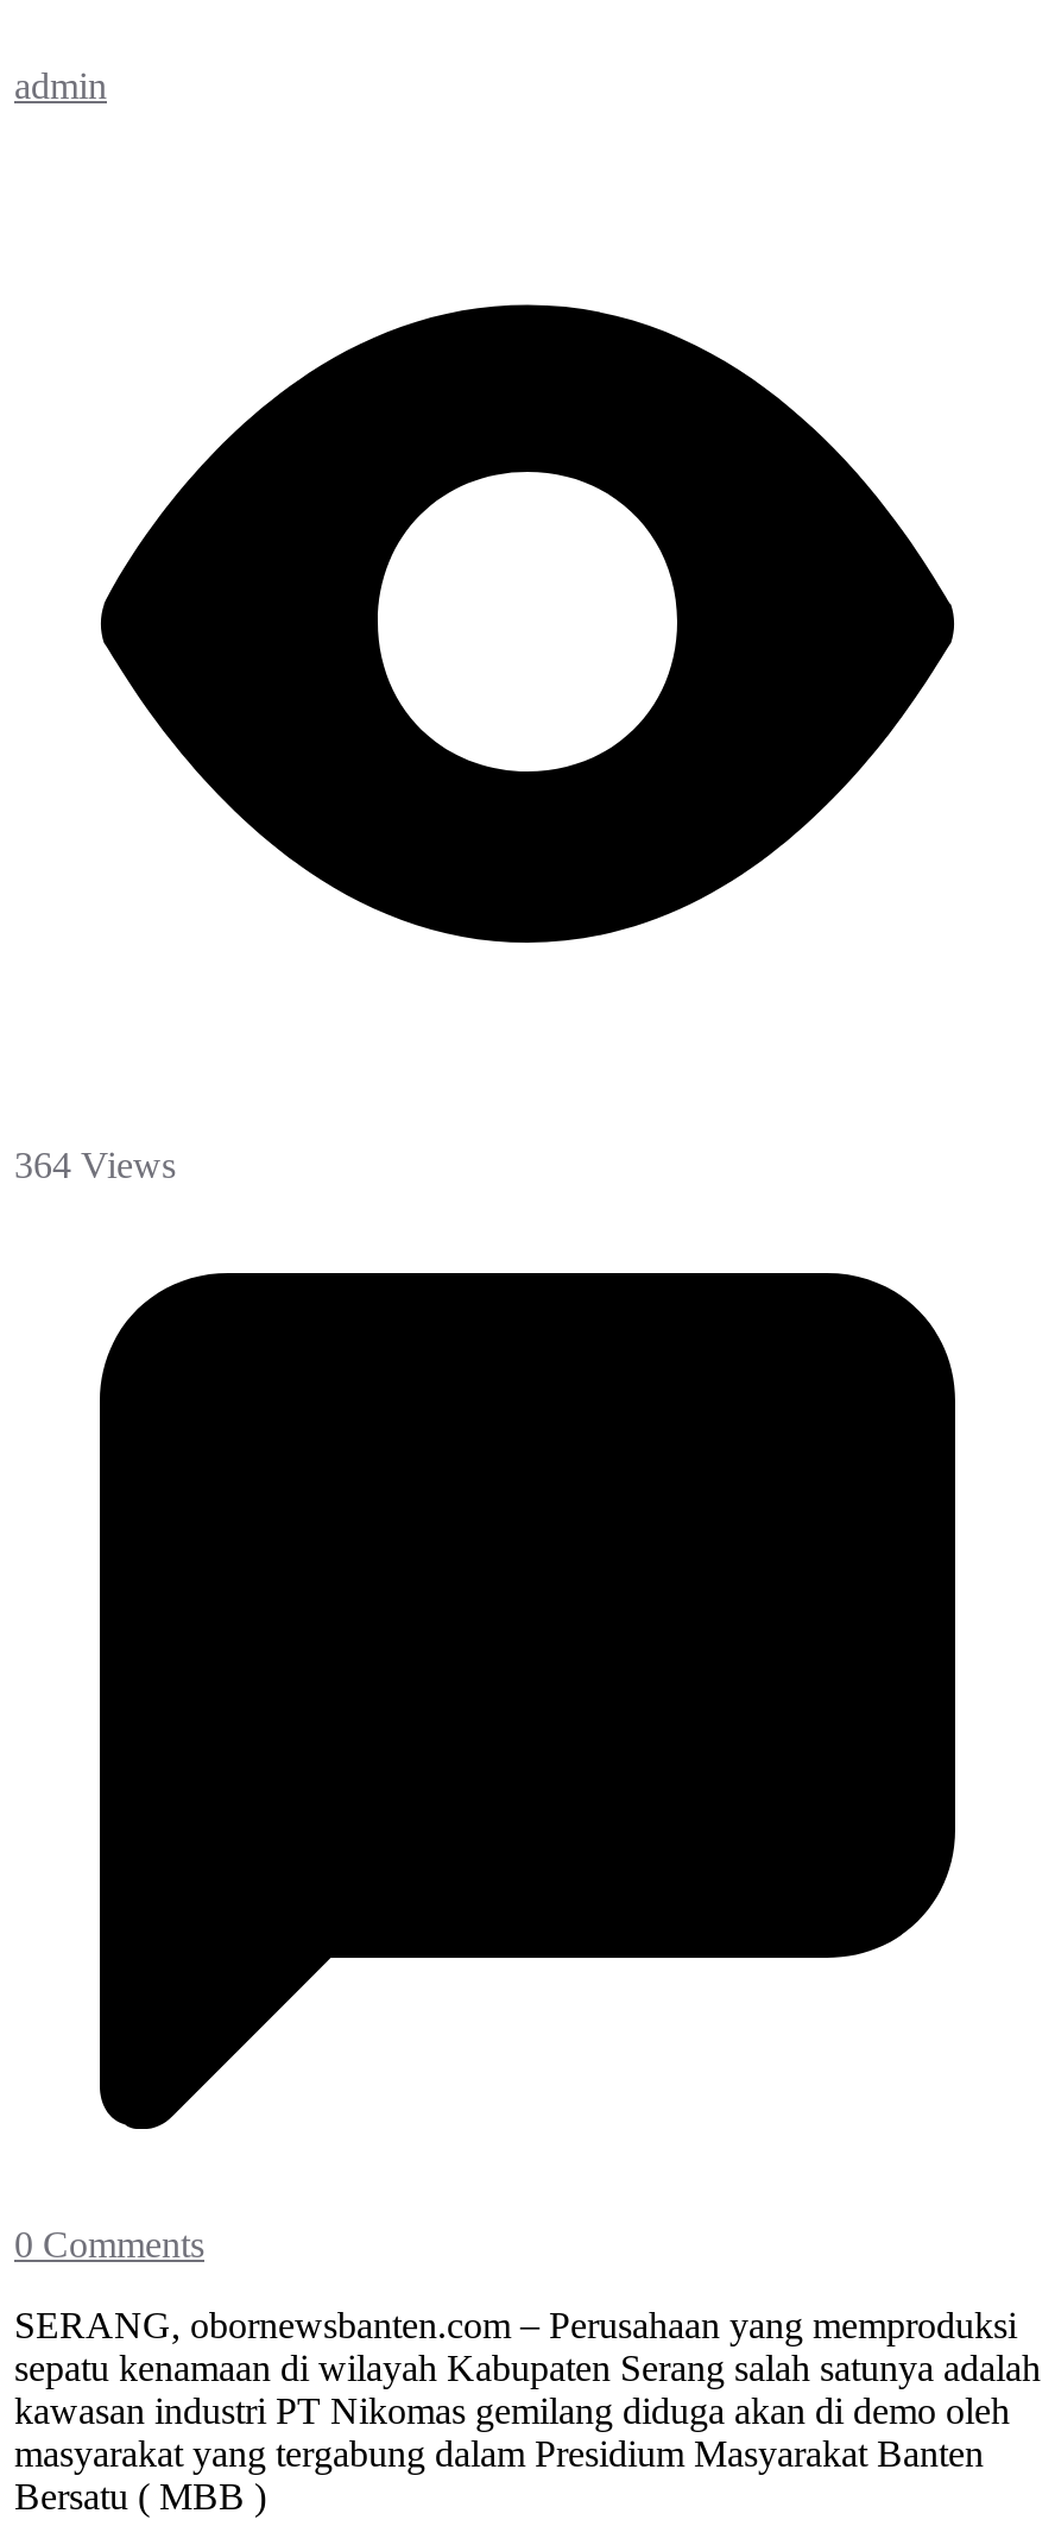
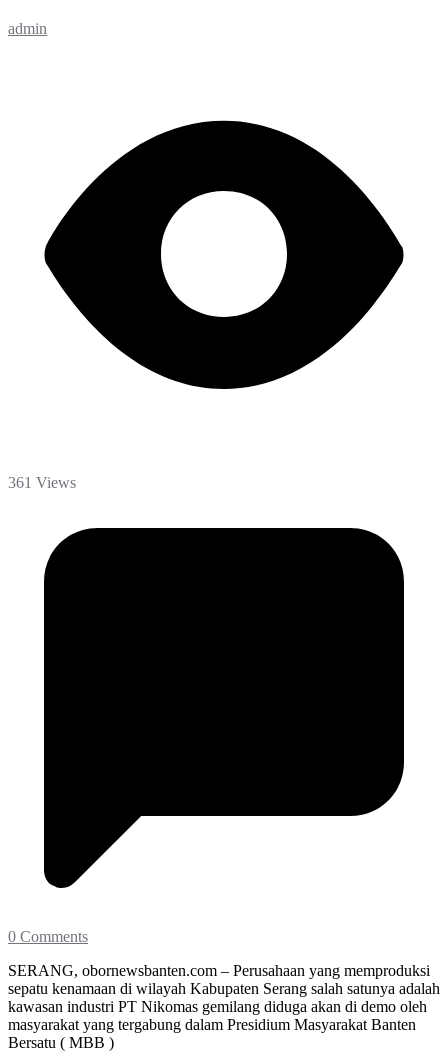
- 364 Views
+ 361 Views
